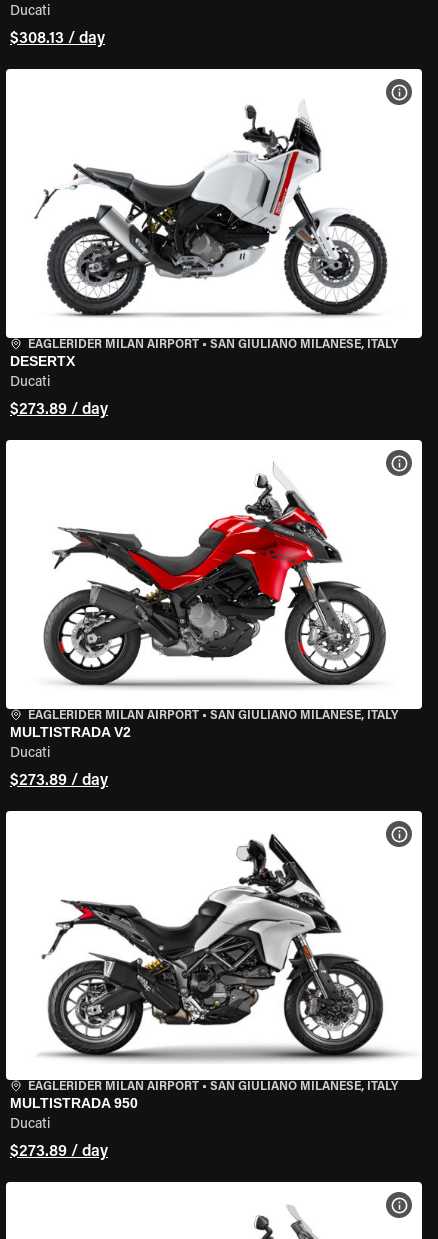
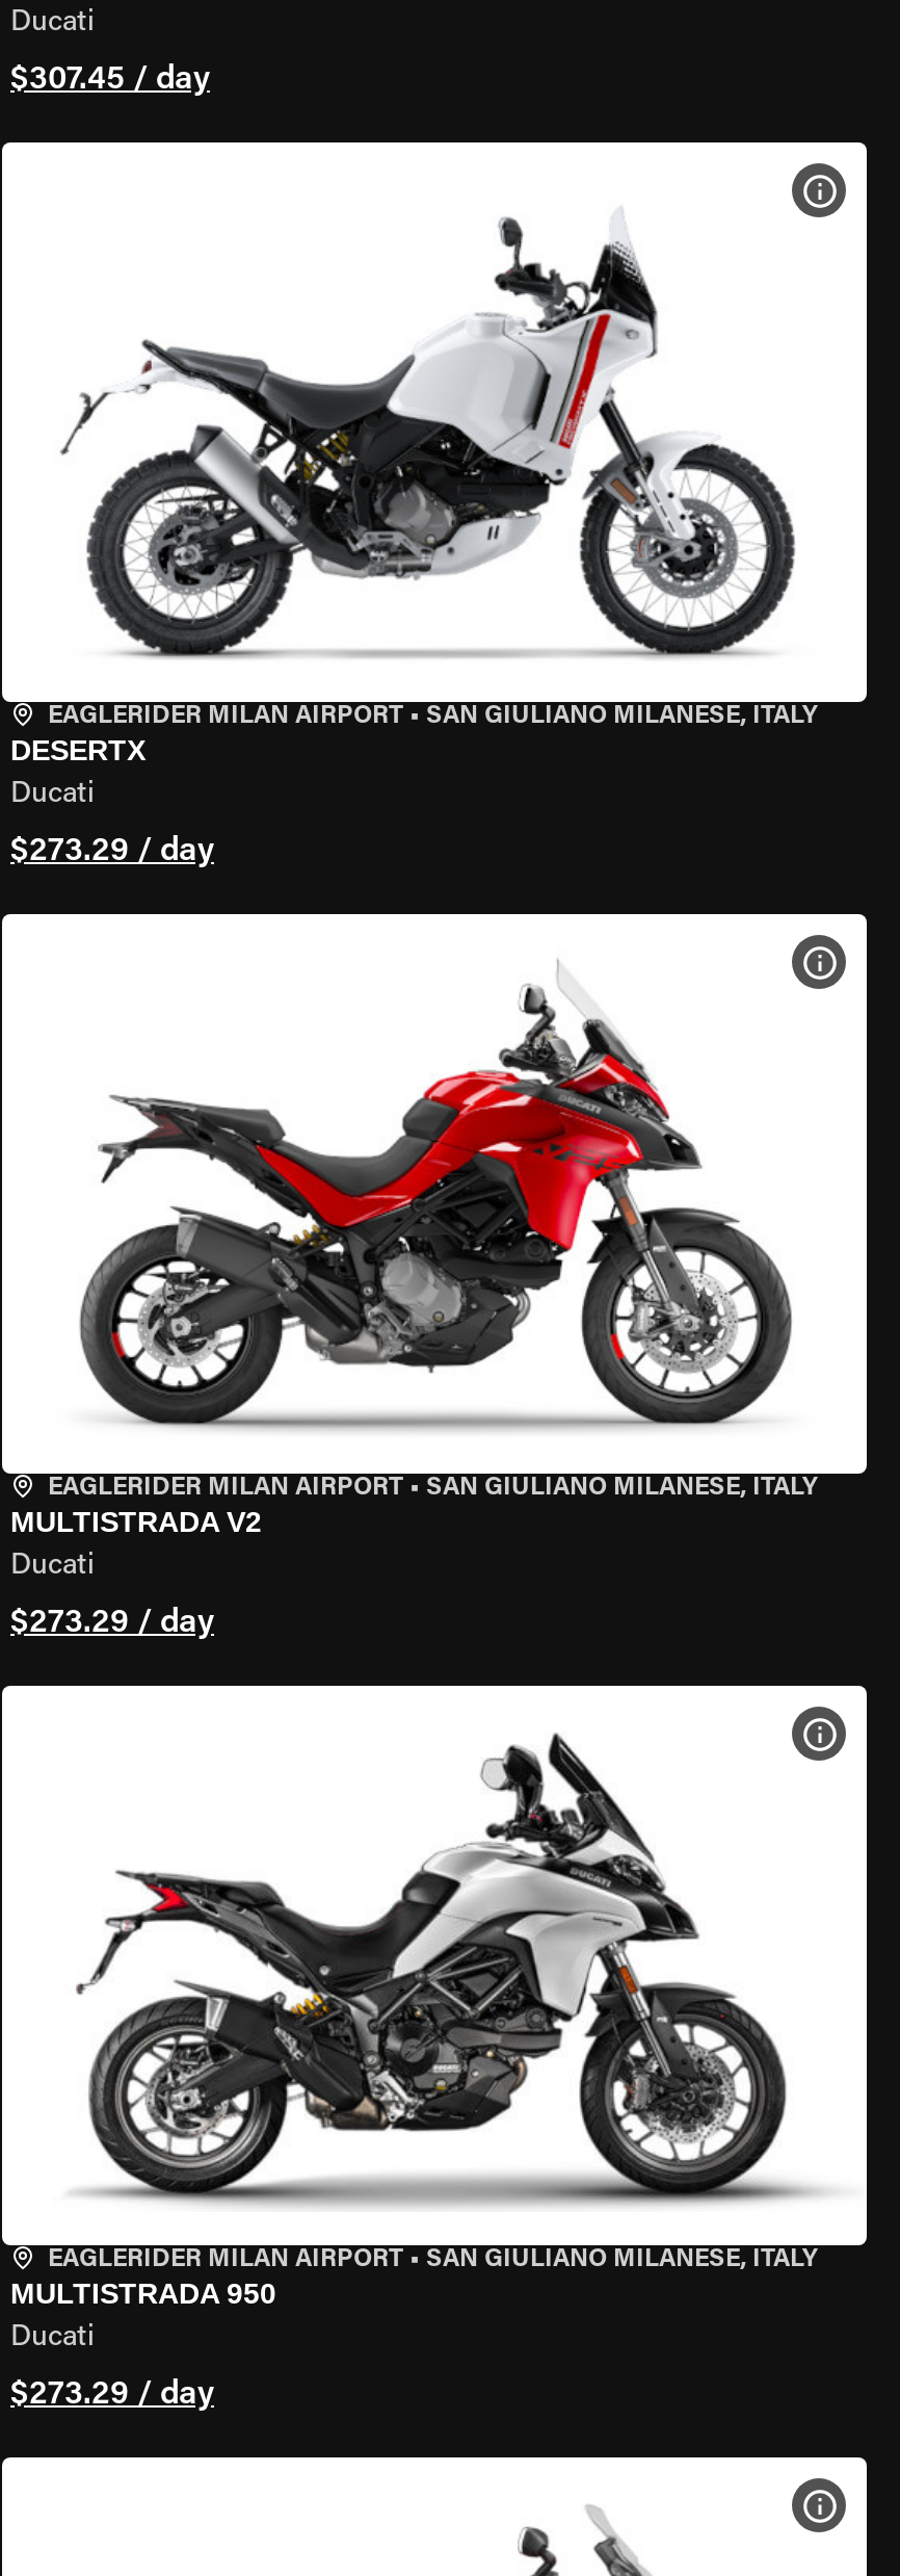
- $308.13 / day
+ $307.45 / day

- $273.89 / day
+ $273.29 / day

- $273.89 / day
+ $273.29 / day

- $273.89 / day
+ $273.29 / day
